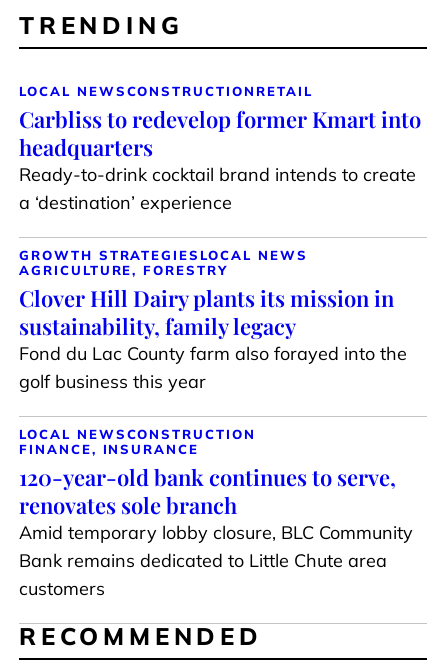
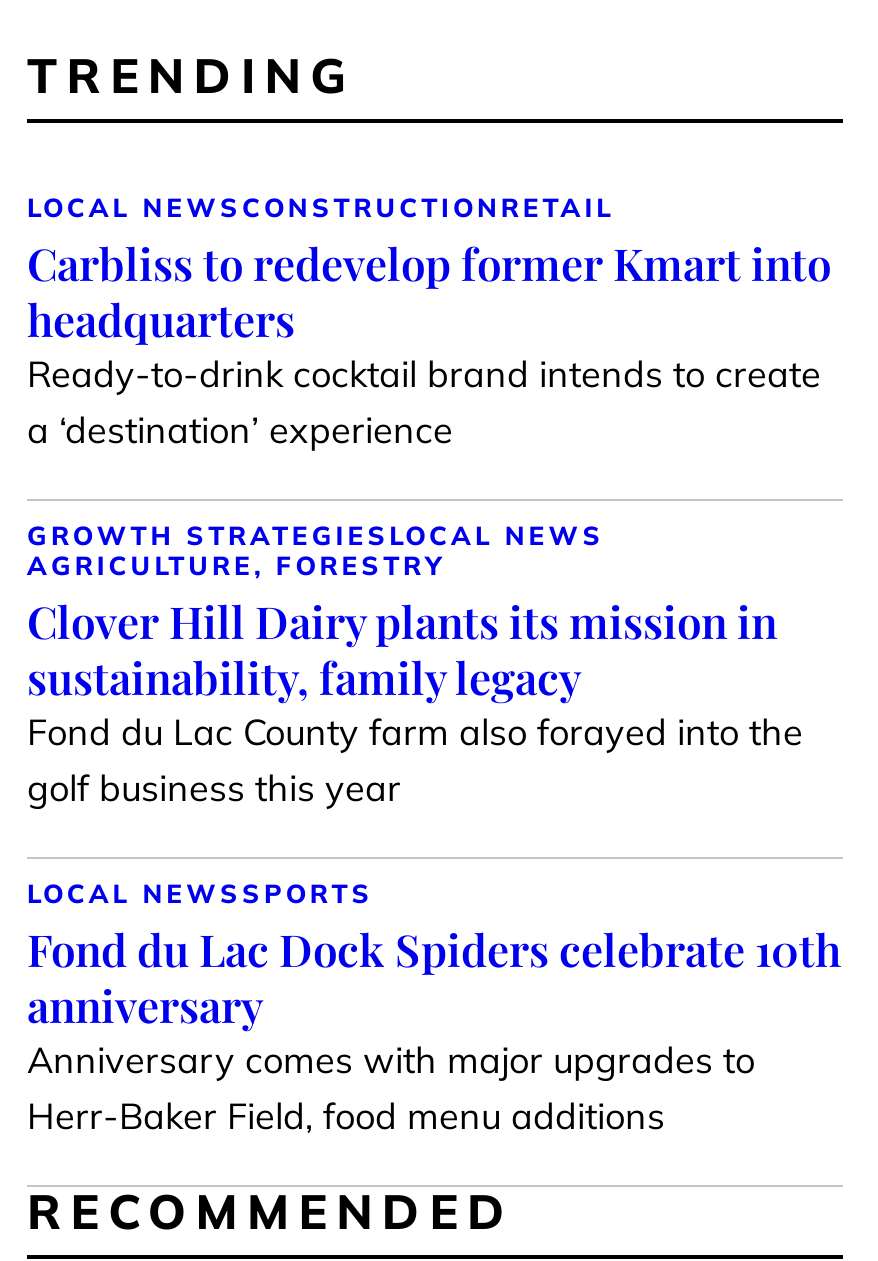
- LOCAL NEWS CONSTRUCTION
- FINANCE, INSURANCE
- 120-year-old bank continues to serve,
- renovates sole branch
- Amid temporary lobby closure, BLC Community
- Bank remains dedicated to Little Chute area
- customers
+ LOCAL NEWS SPORTS
+ Fond du Lac Dock Spiders celebrate 10th
+ anniversary
+ Anniversary comes with major upgrades to
+ Herr-Baker Field, food menu additions
